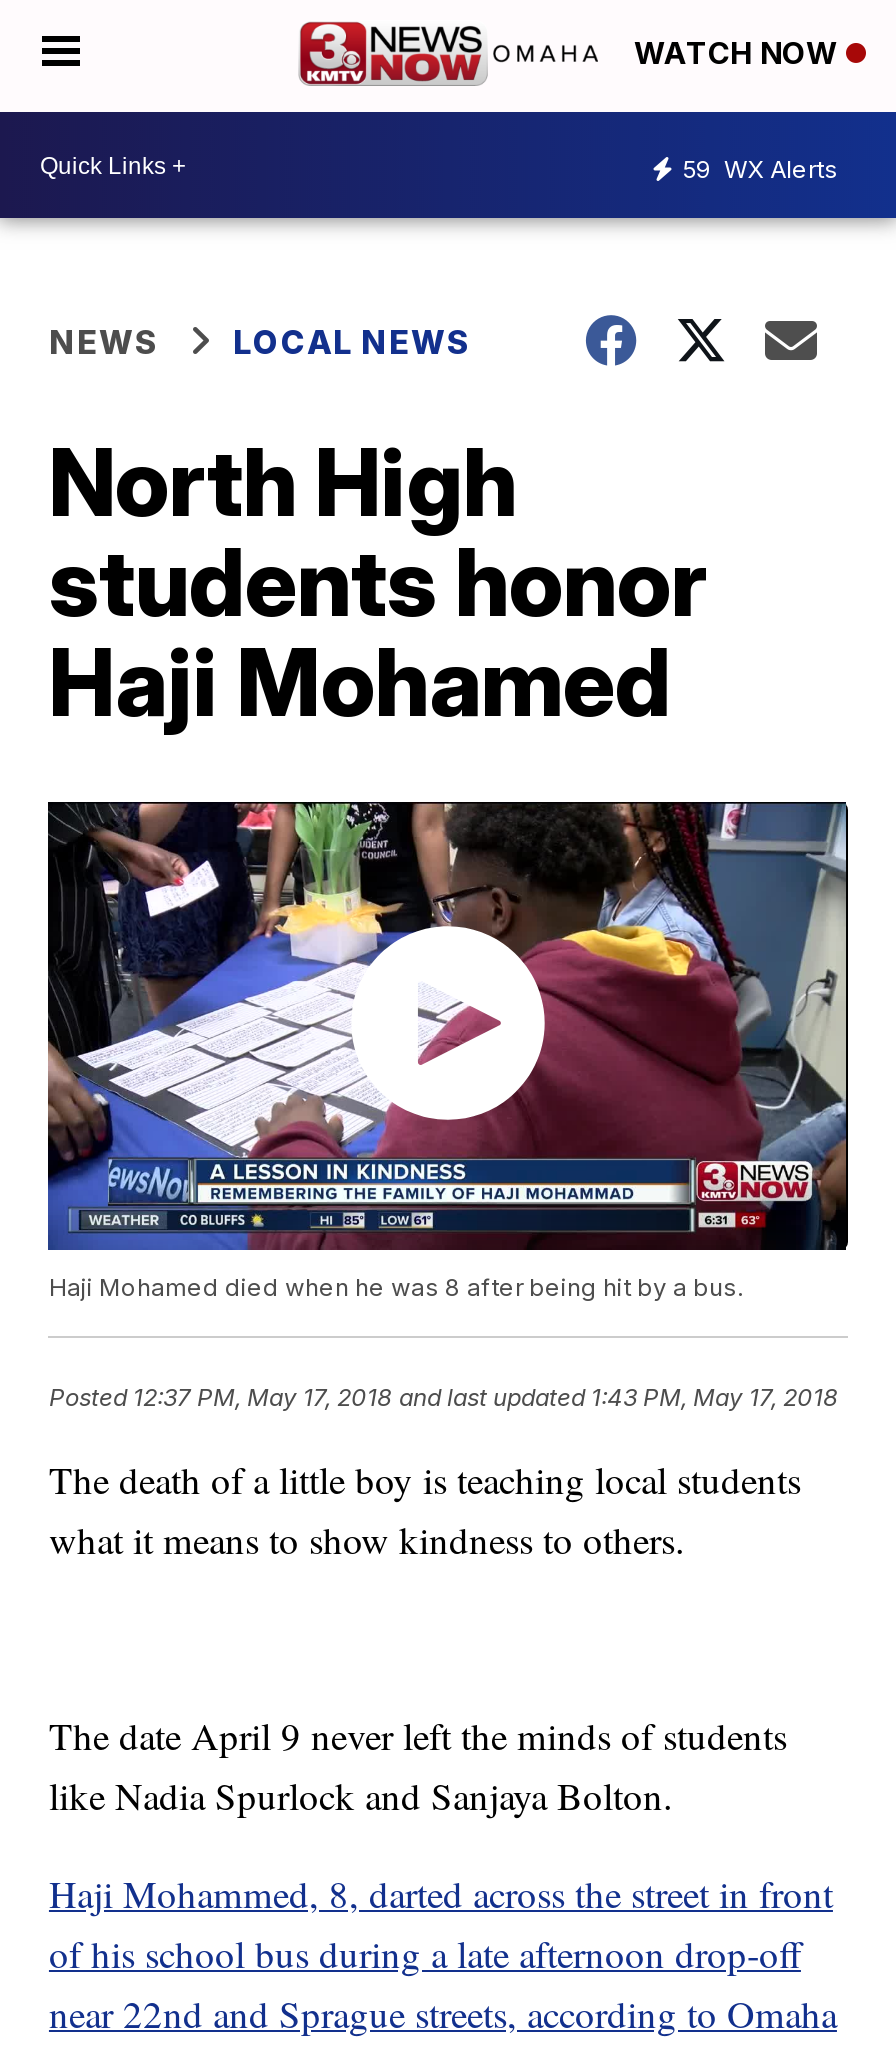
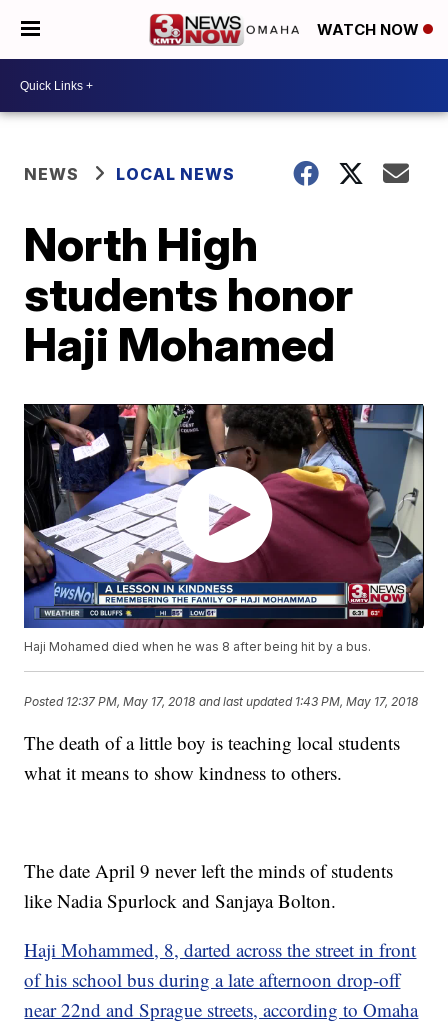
- 59 WX Alerts
